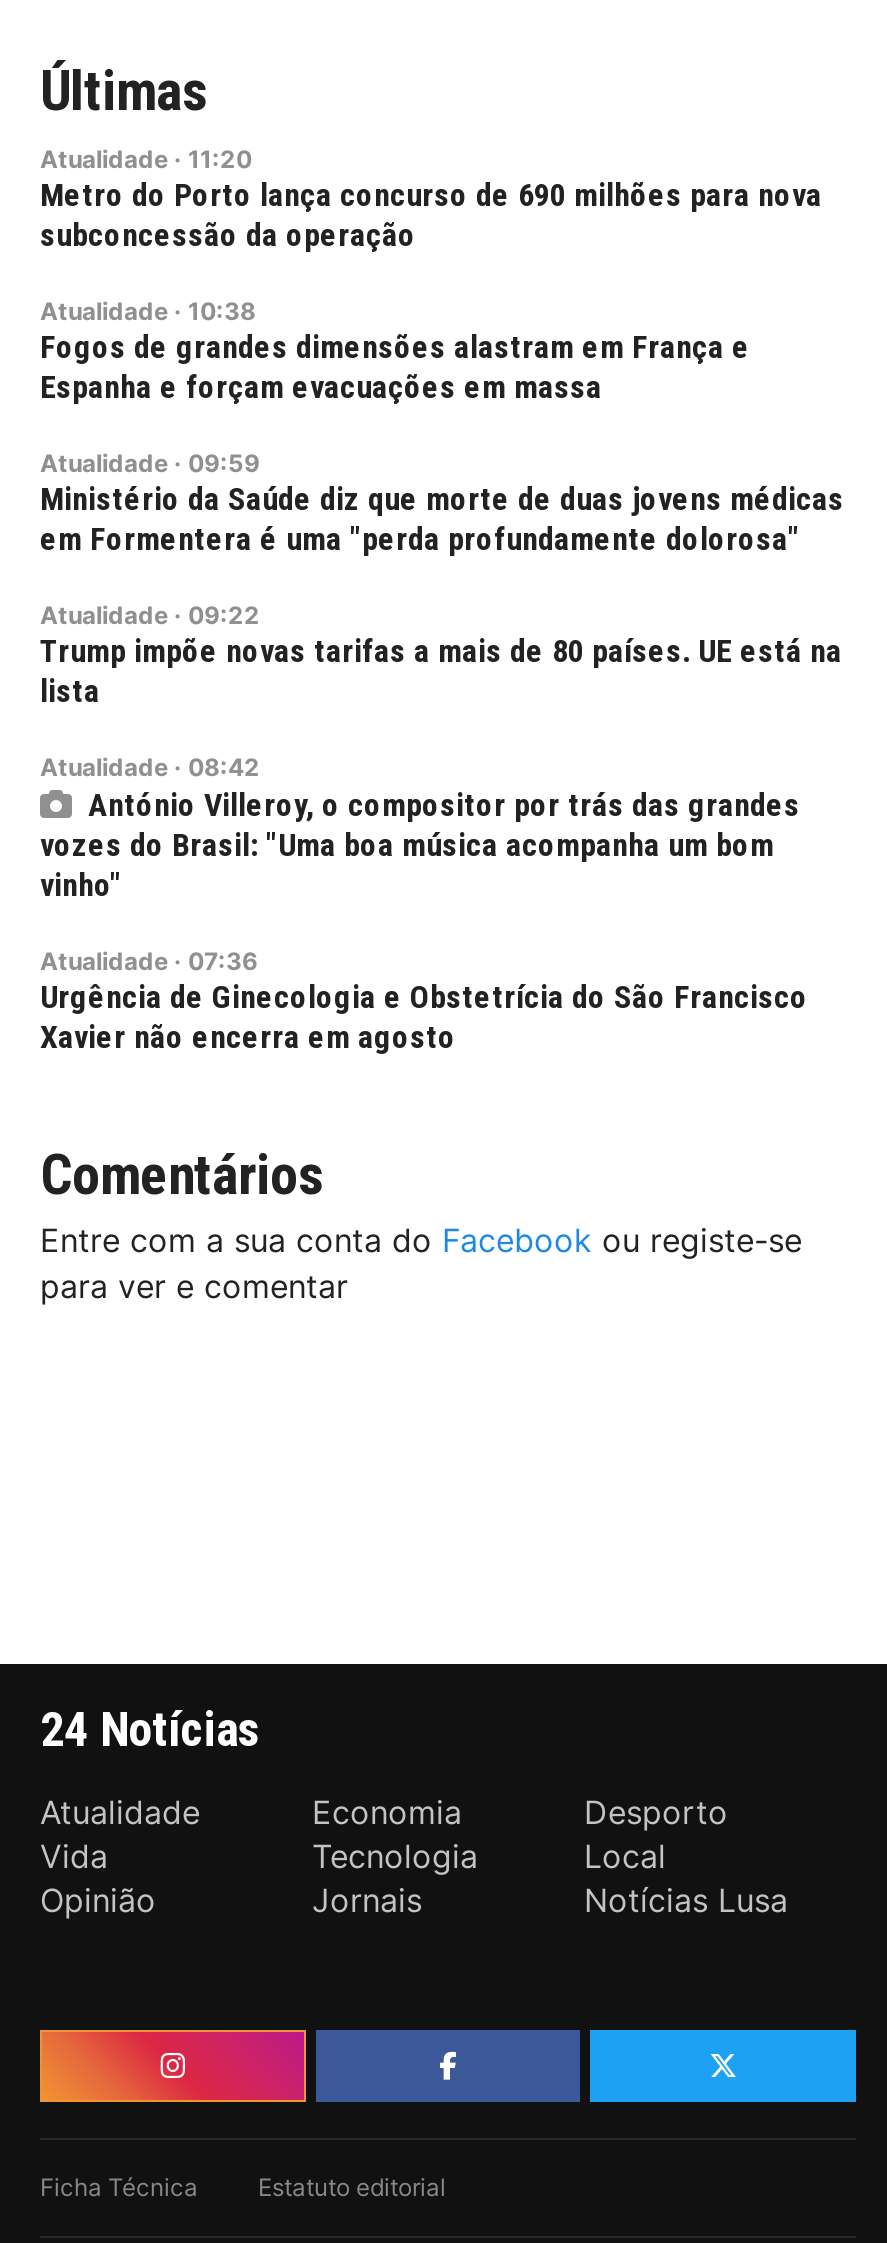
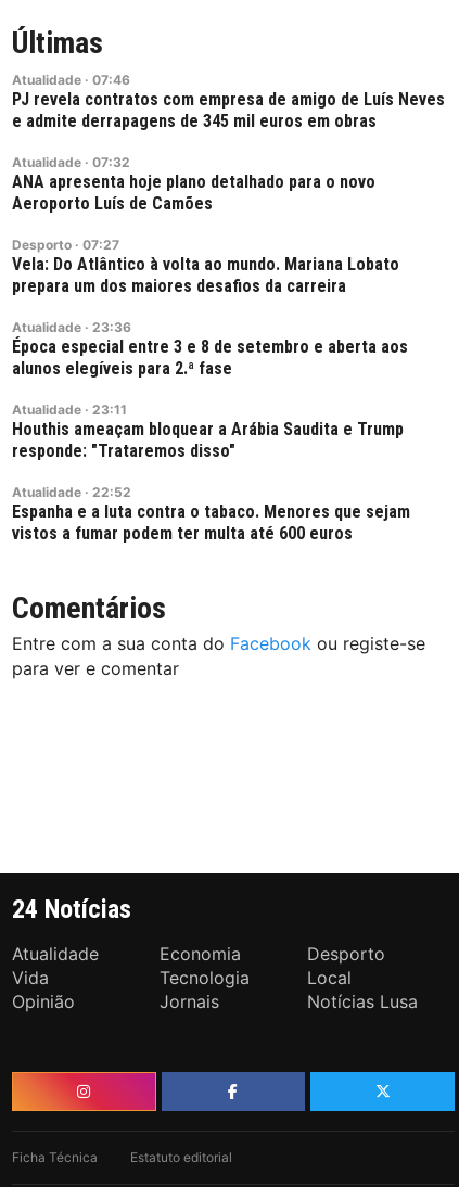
- Atualidade · 11:20
- Metro do Porto lança concurso de 690 milhões para nova
- subconcessão da operação
+ Atualidade · 07:46
+ PJ revela contratos com empresa de amigo de Luís Neves
+ e admite derrapagens de 345 mil euros em obras

- Atualidade · 10:38
- Fogos de grandes dimensões alastram em França e
- Espanha e forçam evacuações em massa
+ Atualidade · 07:32
+ ANA apresenta hoje plano detalhado para o novo
+ Aeroporto Luís de Camões

- Atualidade · 09:59
- Ministério da Saúde diz que morte de duas jovens médicas
- em Formentera é uma "perda profundamente dolorosa"
+ Desporto · 07:27
+ Vela: Do Atlântico à volta ao mundo. Mariana Lobato
+ prepara um dos maiores desafios da carreira

- Atualidade · 09:22
- Trump impõe novas tarifas a mais de 80 países. UE está na
- lista
+ Atualidade · 23:36
+ Época especial entre 3 e 8 de setembro e aberta aos
+ alunos elegíveis para 2.ª fase

- Atualidade · 08:42
- António Villeroy, o compositor por trás das grandes
- vozes do Brasil: "Uma boa música acompanha um bom
- vinho"
+ Atualidade · 23:11
+ Houthis ameaçam bloquear a Arábia Saudita e Trump
+ responde: "Trataremos disso"

- Atualidade · 07:36
- Urgência de Ginecologia e Obstetrícia do São Francisco
- Xavier não encerra em agosto
+ Atualidade · 22:52
+ Espanha e a luta contra o tabaco. Menores que sejam
+ vistos a fumar podem ter multa até 600 euros
